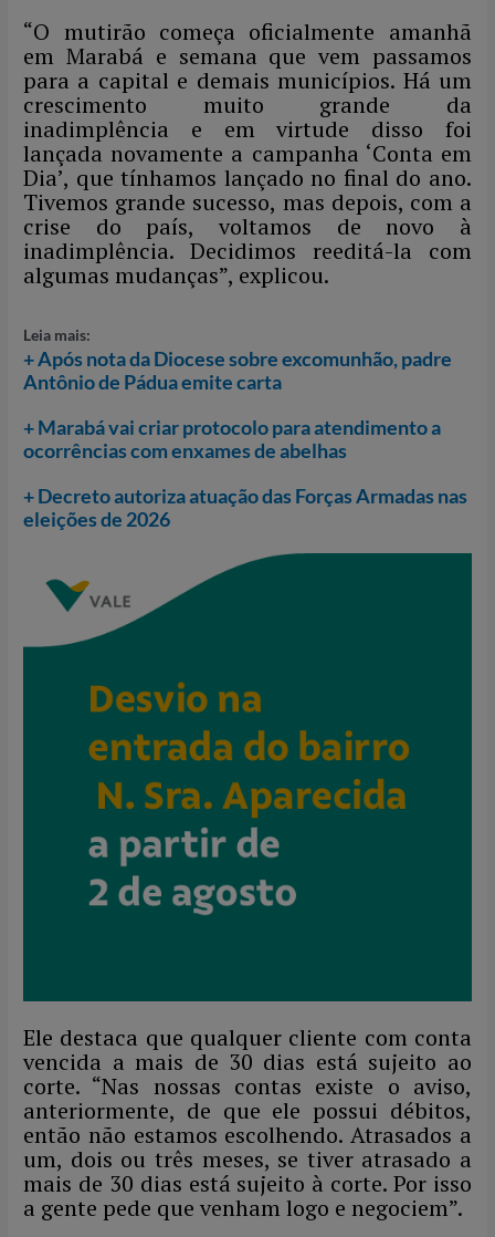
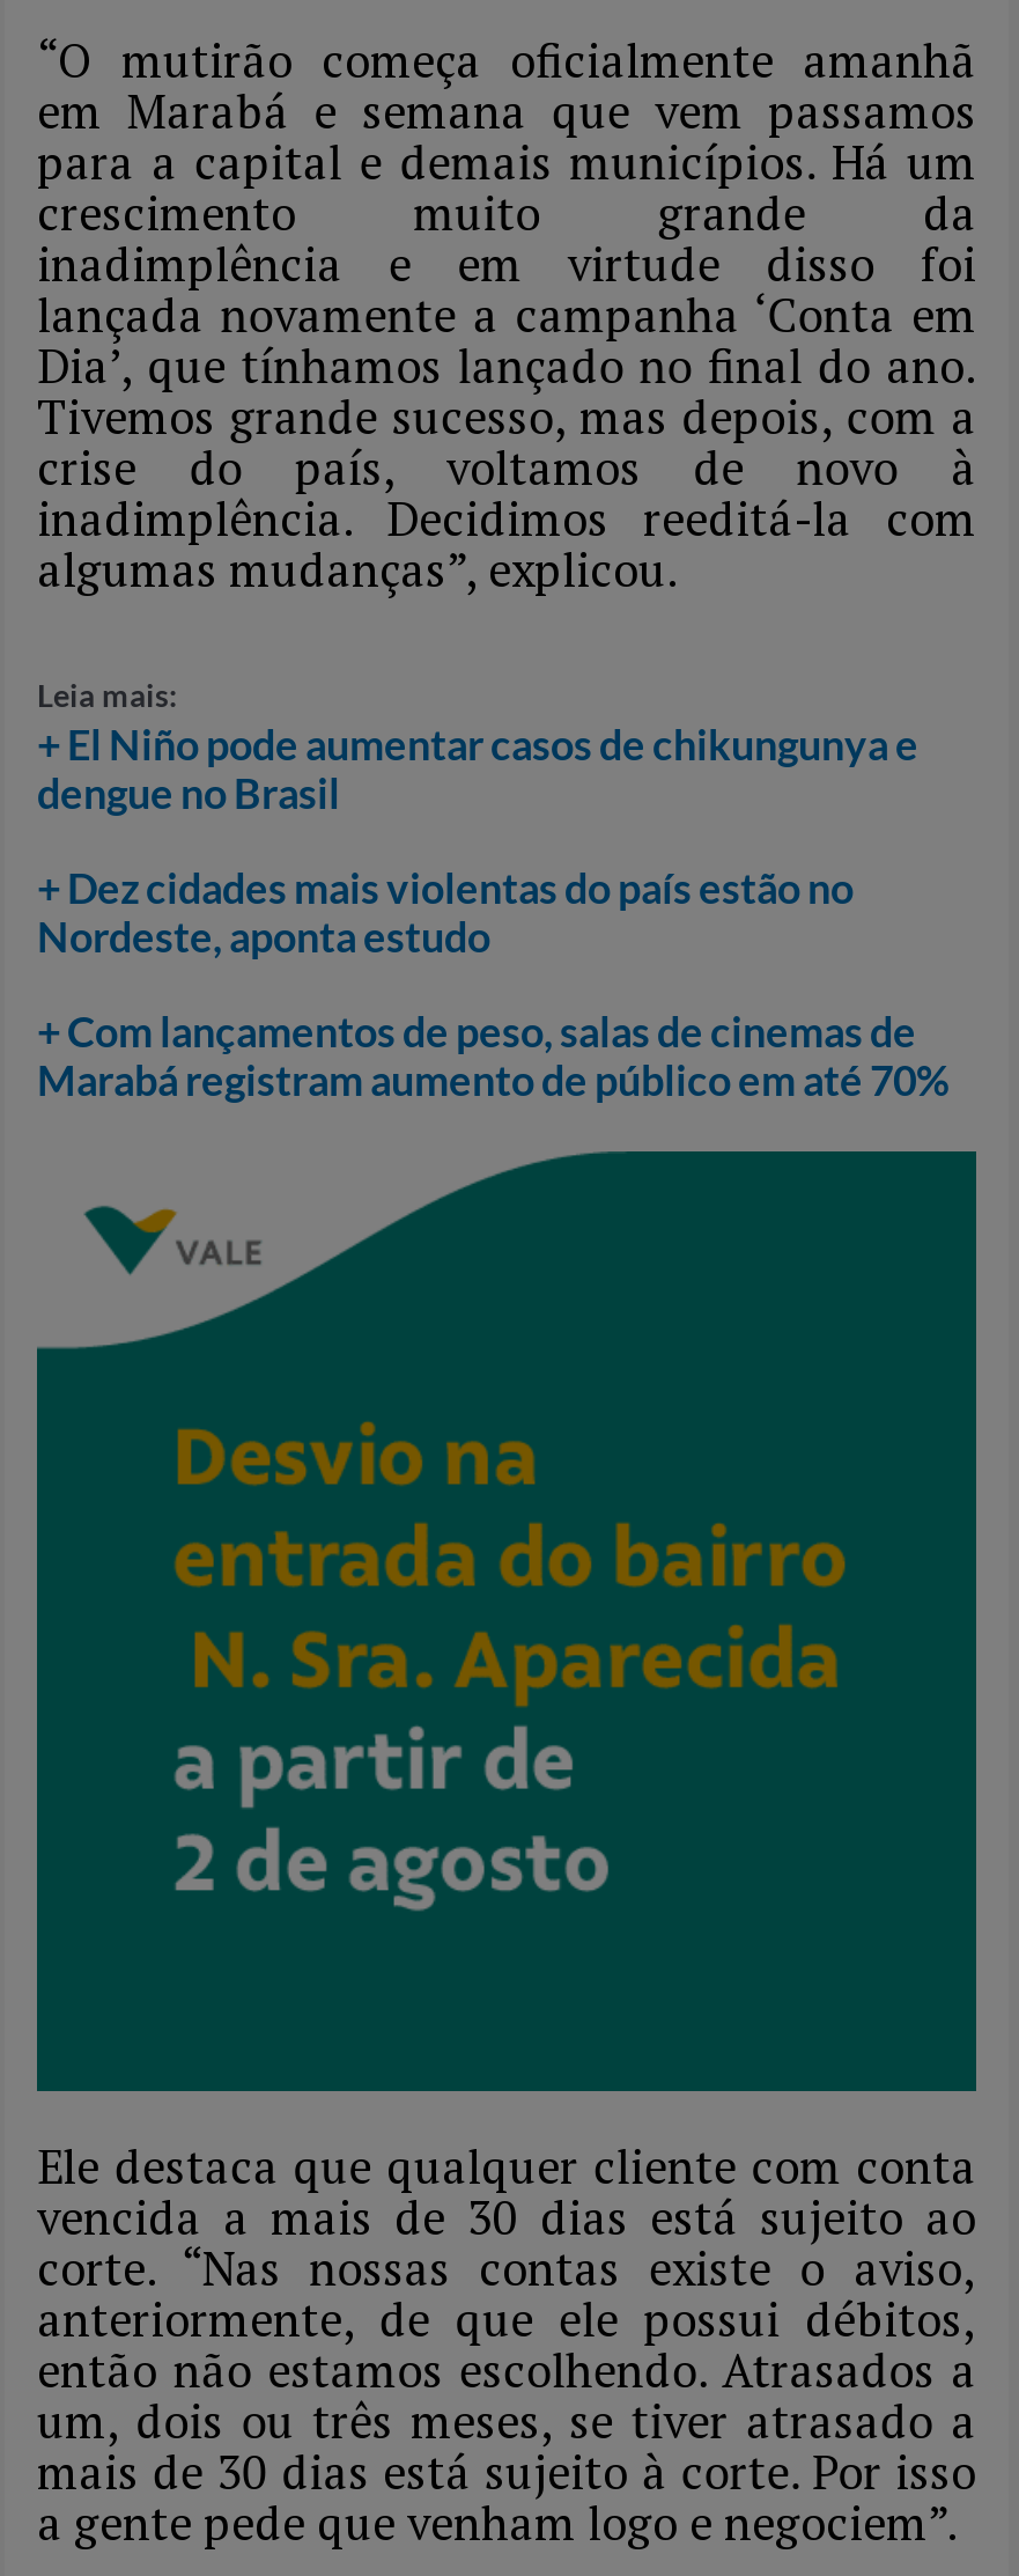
- + Após nota da Diocese sobre excomunhão, padre
- Antônio de Pádua emite carta
+ + El Niño pode aumentar casos de chikungunya e
+ dengue no Brasil

- + Marabá vai criar protocolo para atendimento a
- ocorrências com enxames de abelhas
+ + Dez cidades mais violentas do país estão no
+ Nordeste, aponta estudo

- + Decreto autoriza atuação das Forças Armadas nas
- eleições de 2026
+ + Com lançamentos de peso, salas de cinemas de
+ Marabá registram aumento de público em até 70%
